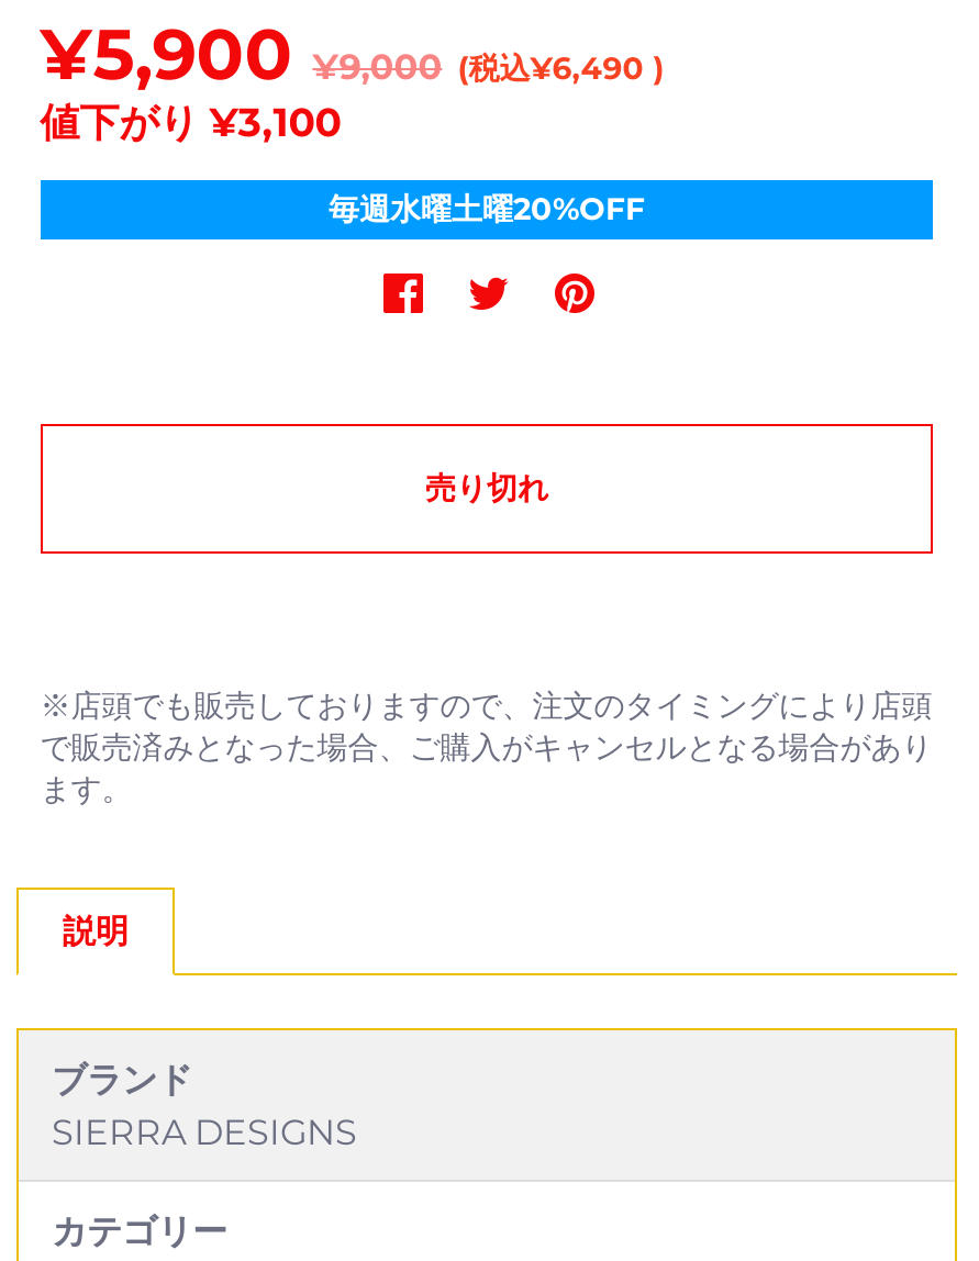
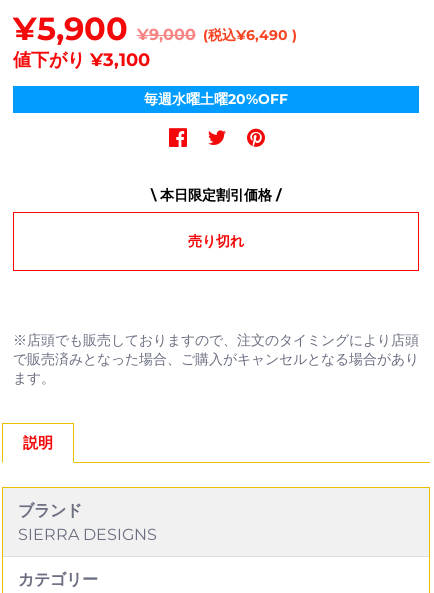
+ \ 本日限定割引価格 /
